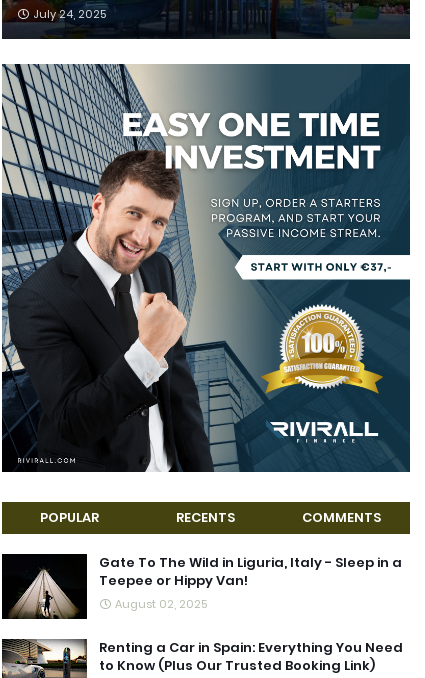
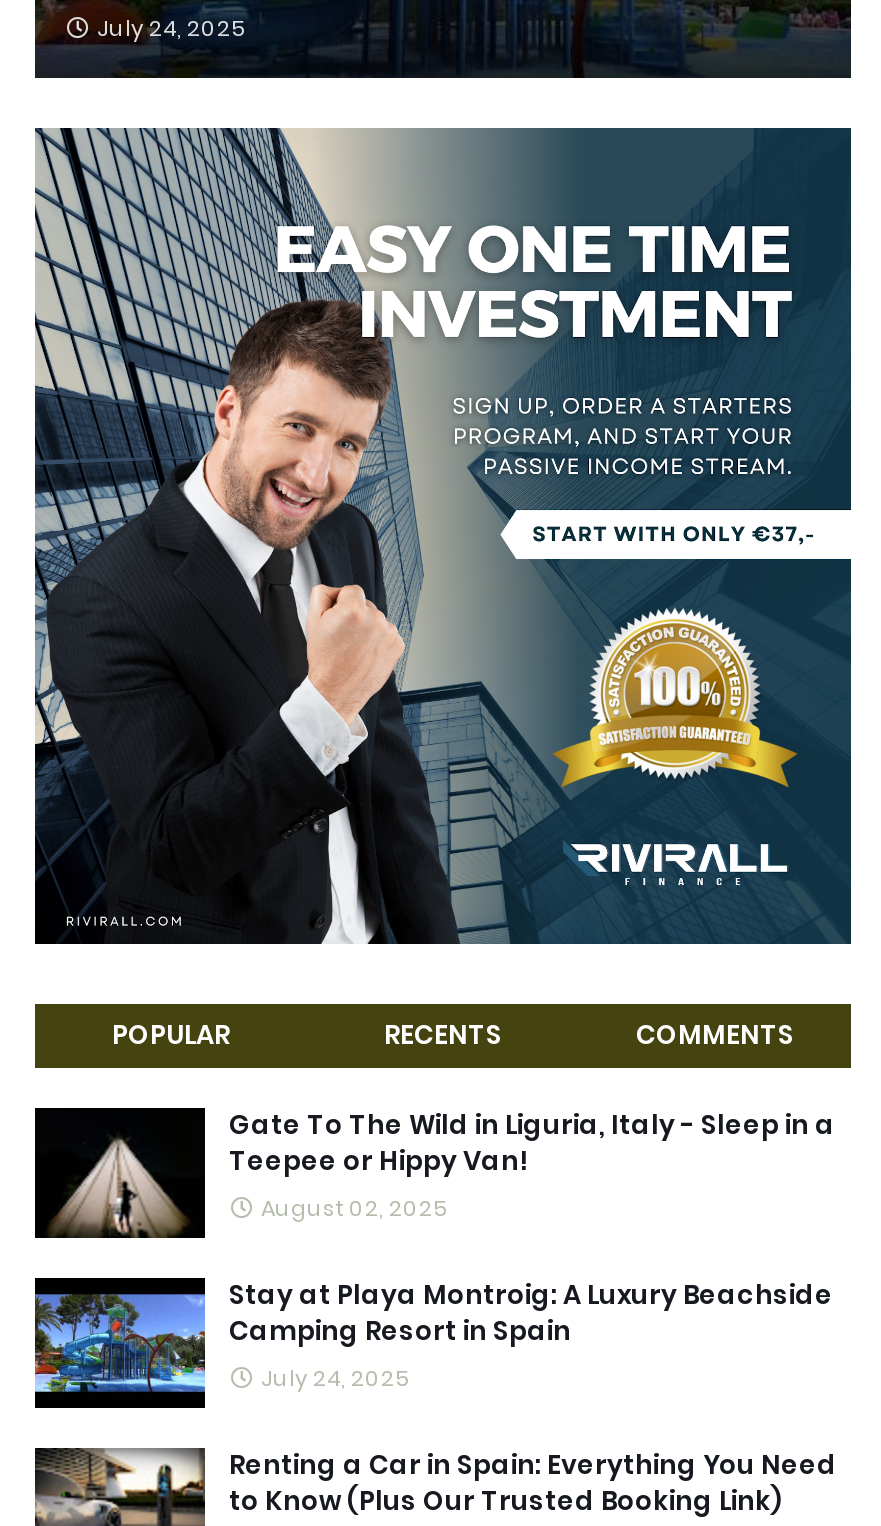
+ [image]
+ Stay at Playa Montroig: A Luxury Beachside
+ Camping Resort in Spain
+ July 24, 2025
